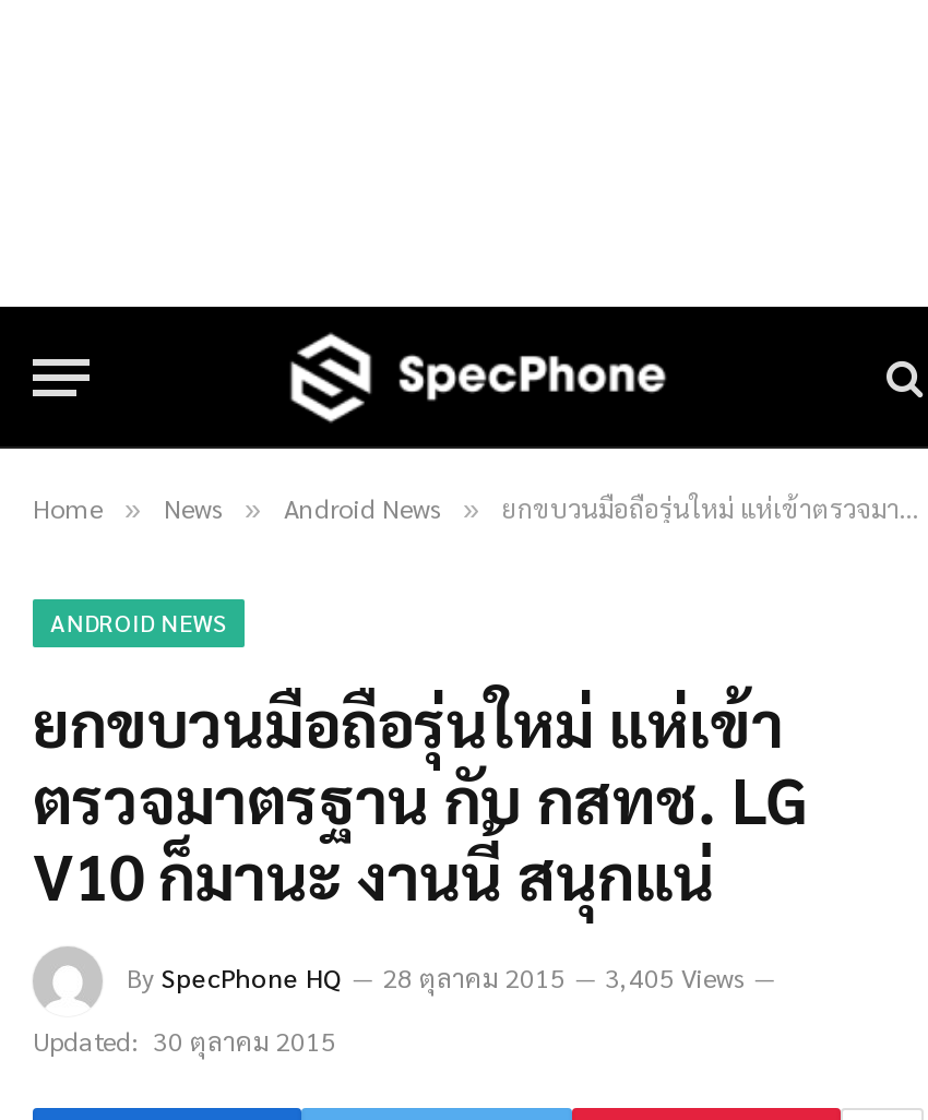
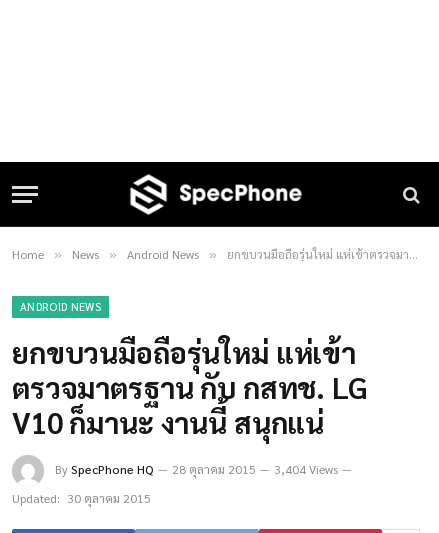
- By SpecPhone HQ 28 ตุลาคม 2015 3,405 Views
+ By SpecPhone HQ 28 ตุลาคม 2015 3,404 Views
